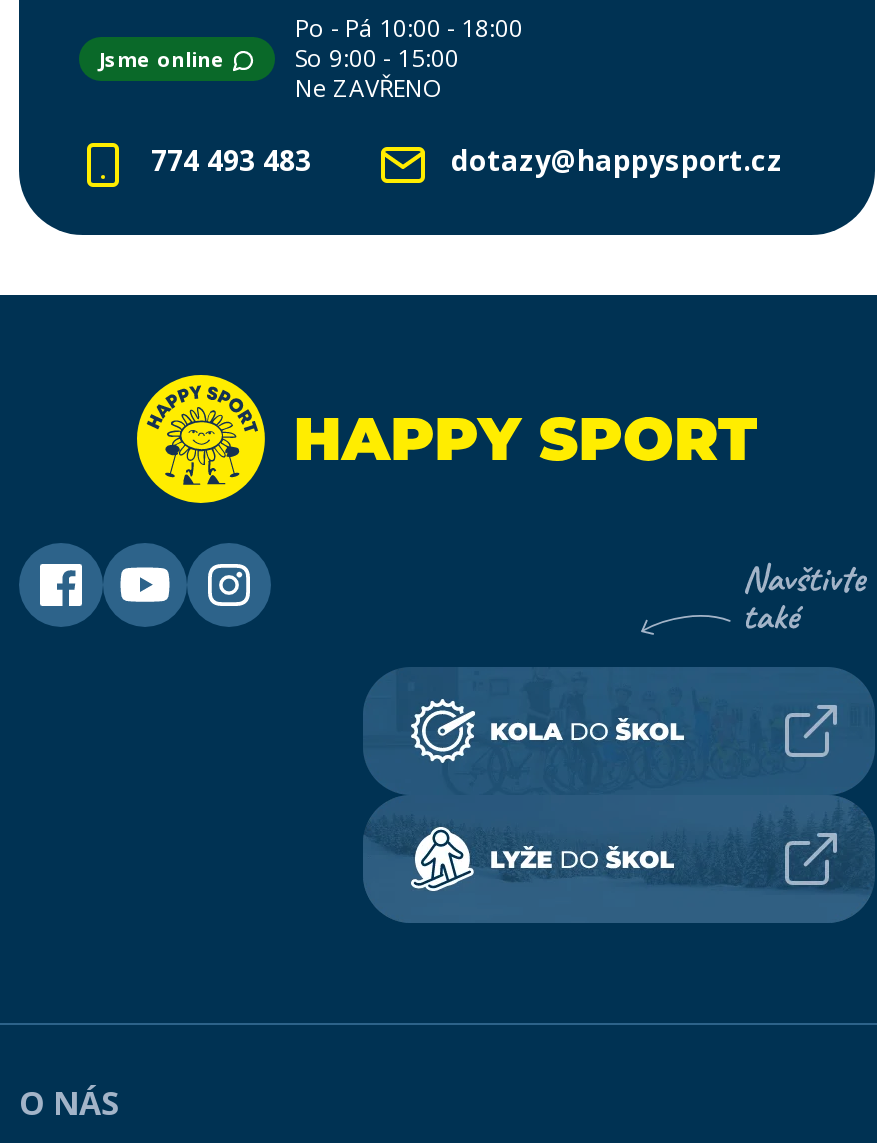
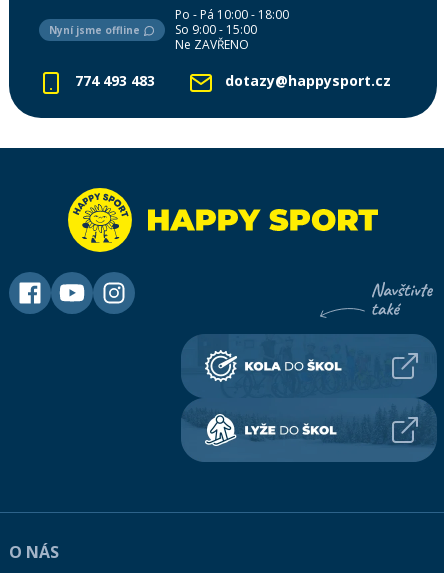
- Jsme online
+ Nyní jsme offline
